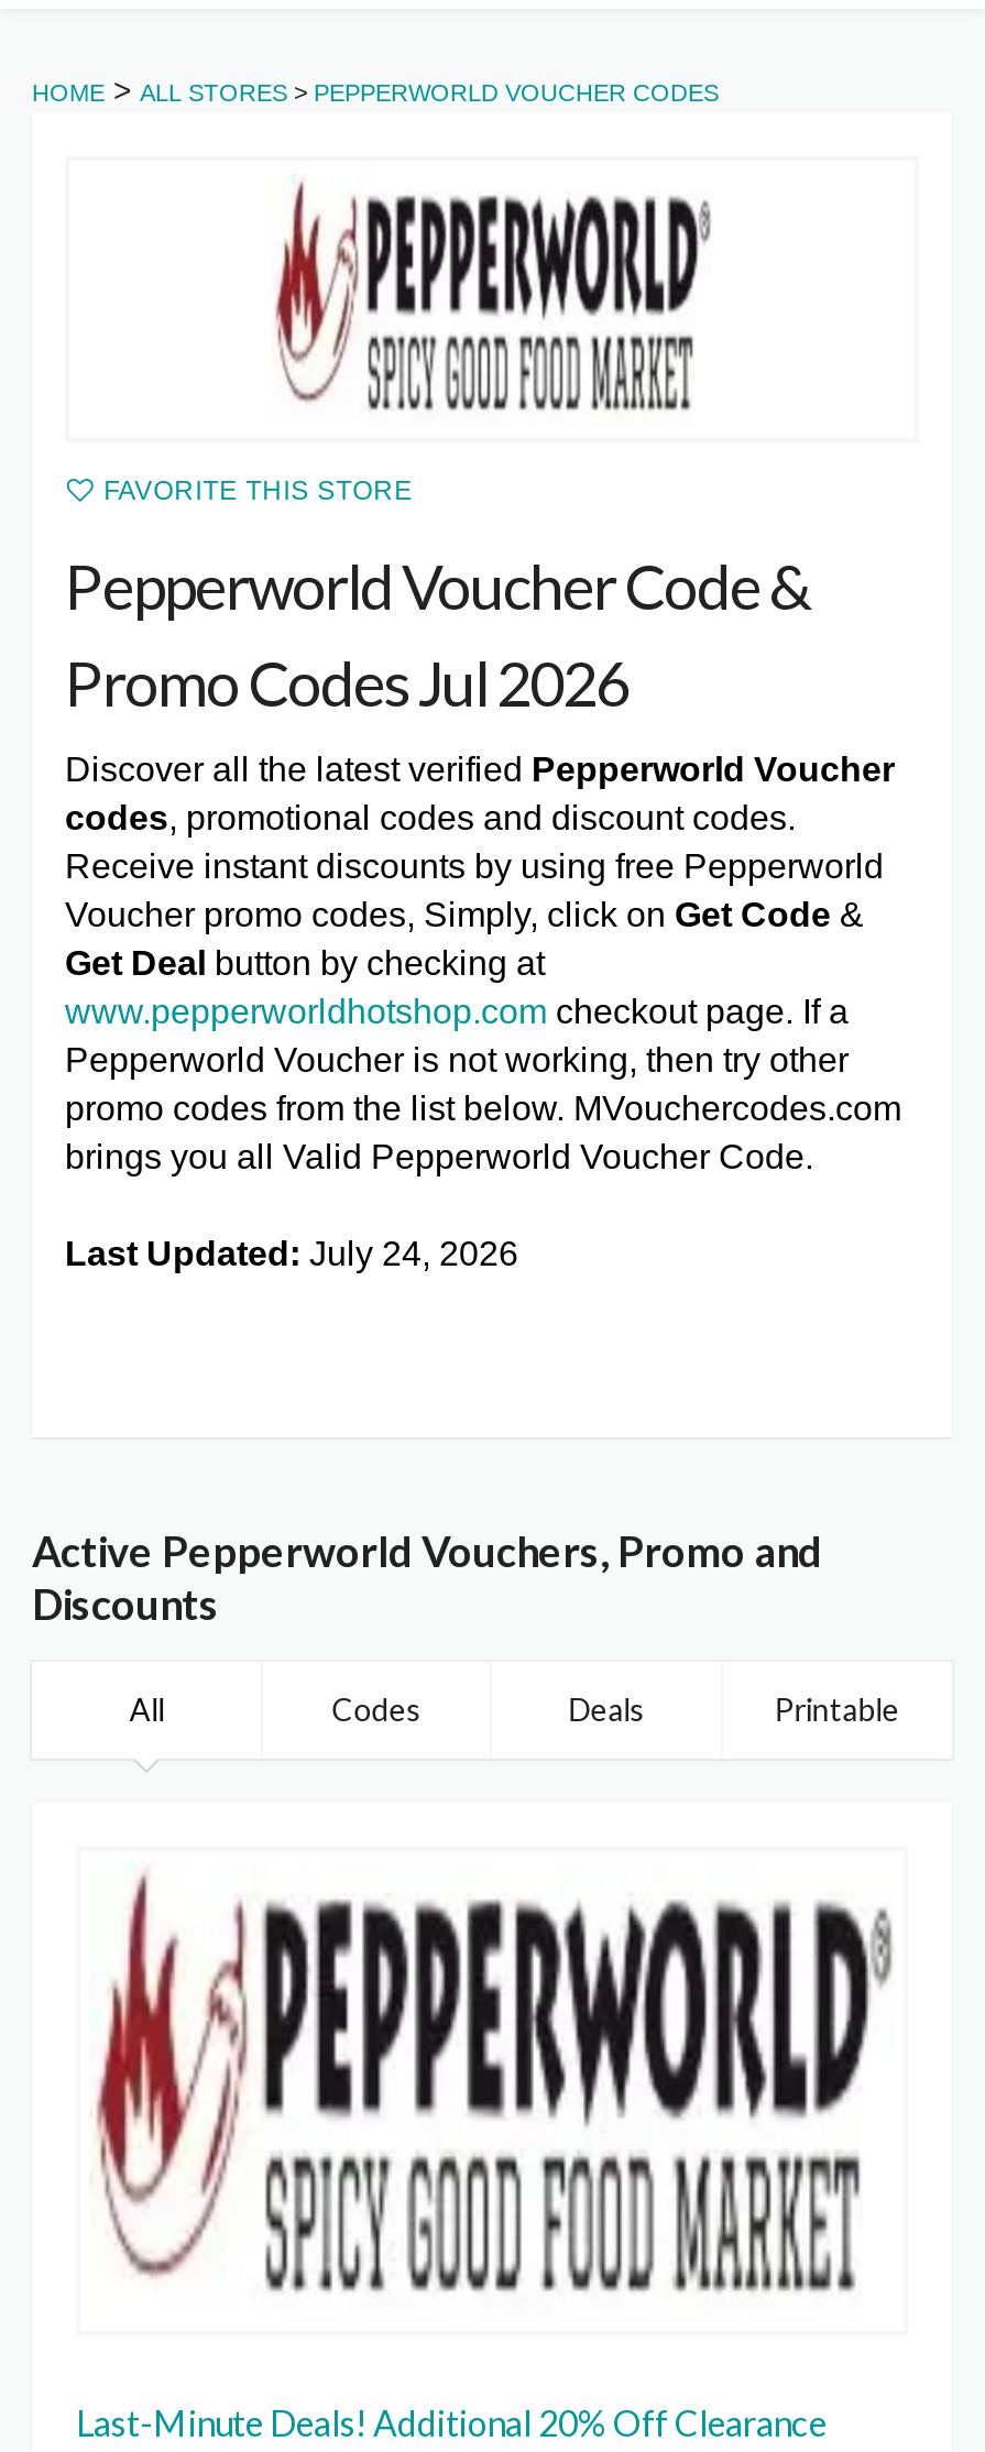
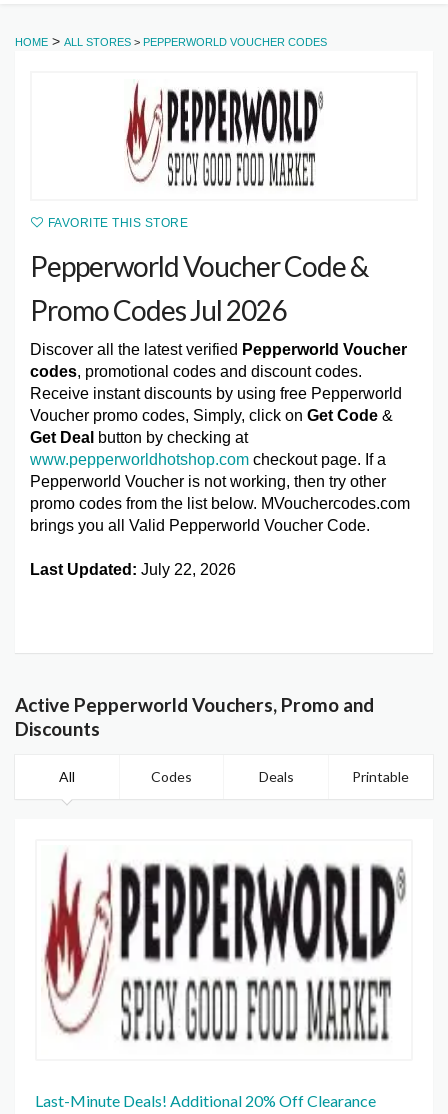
- Last Updated: July 24, 2026
+ Last Updated: July 22, 2026
